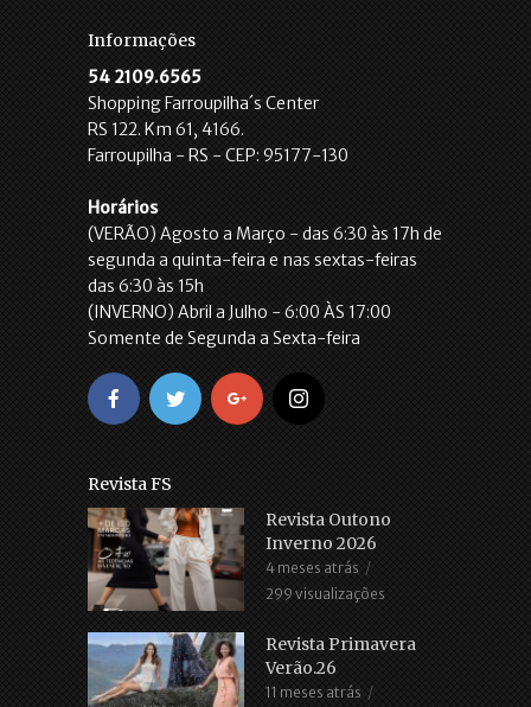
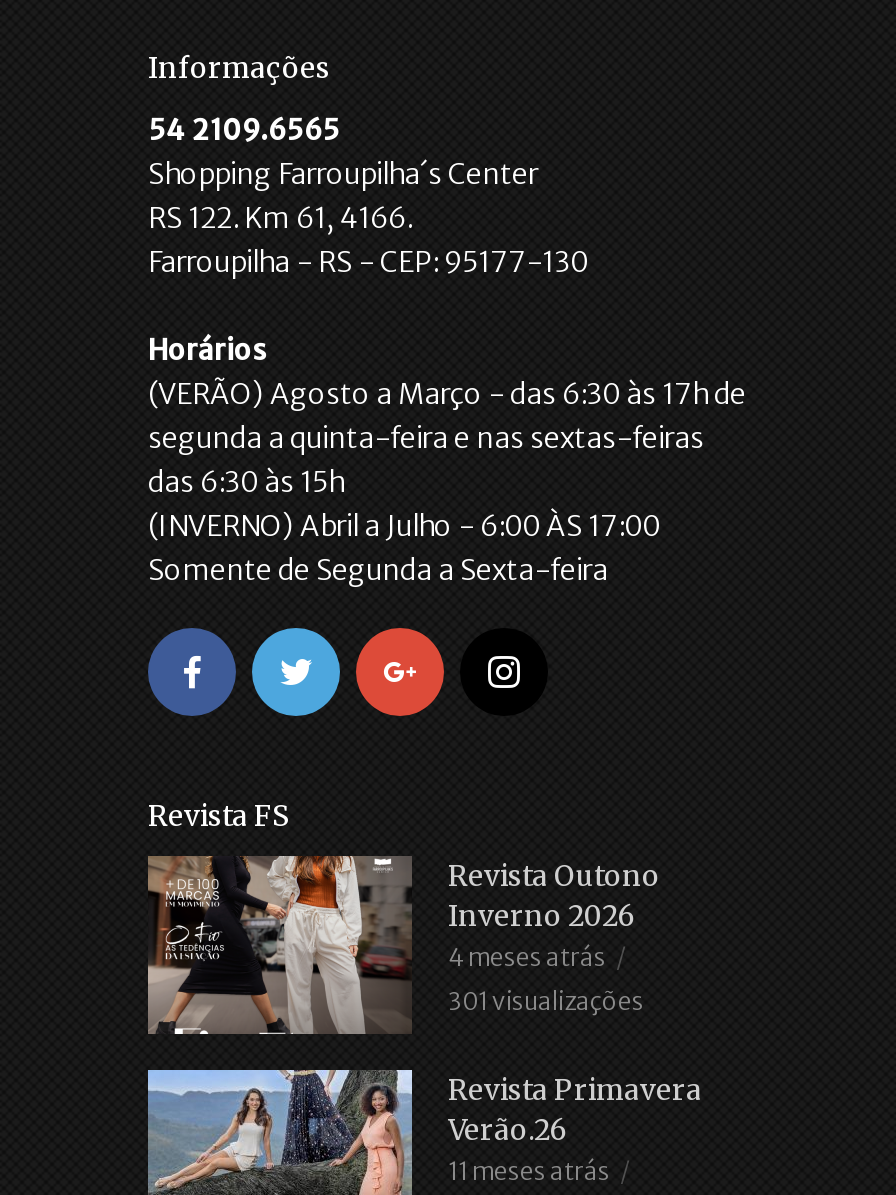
- 299 visualizações
+ 301 visualizações
